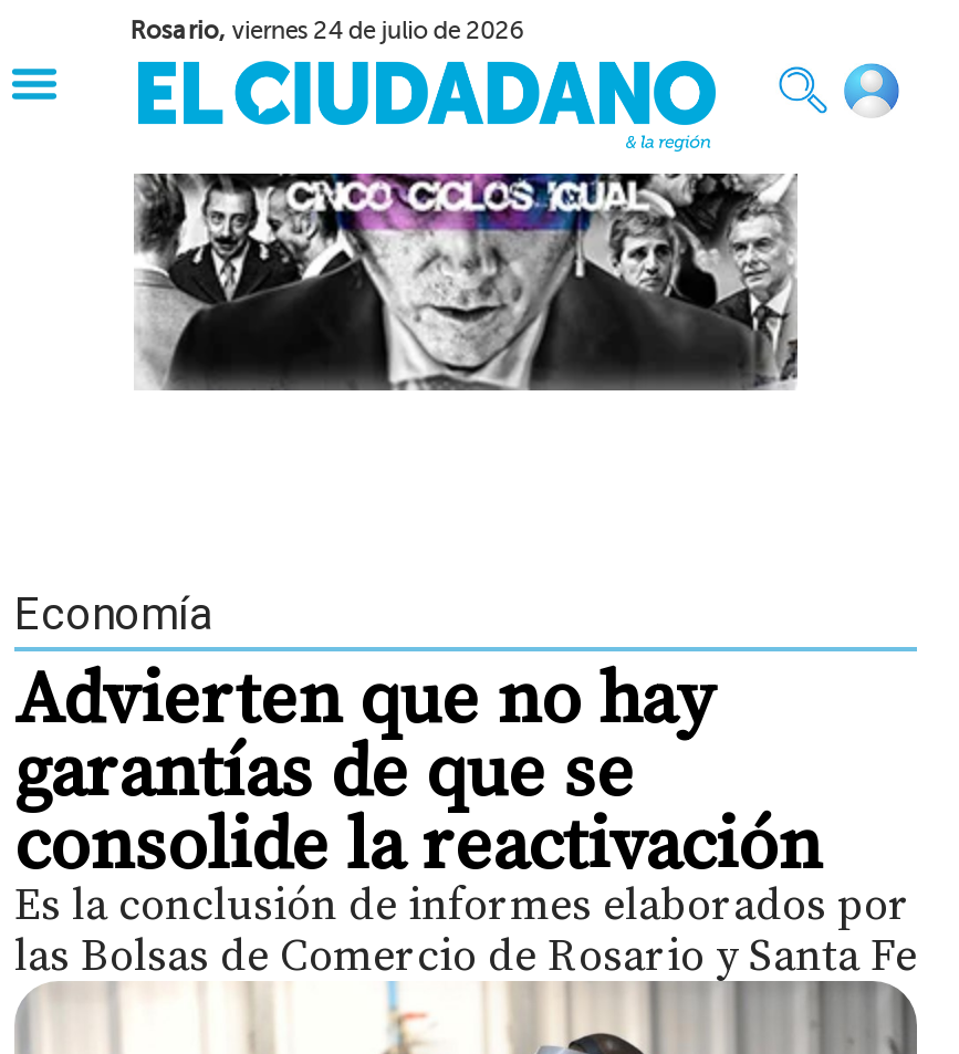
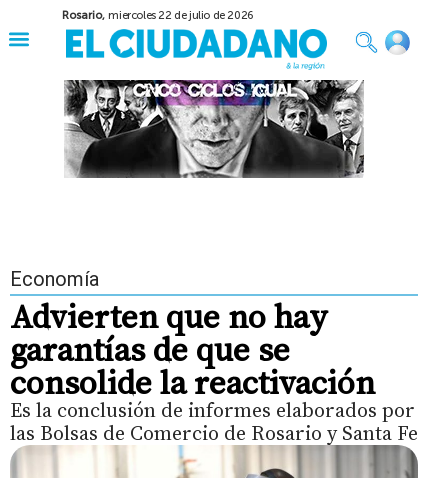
- Rosario, viernes 24 de julio de 2026
+ Rosario, miercoles 22 de julio de 2026
